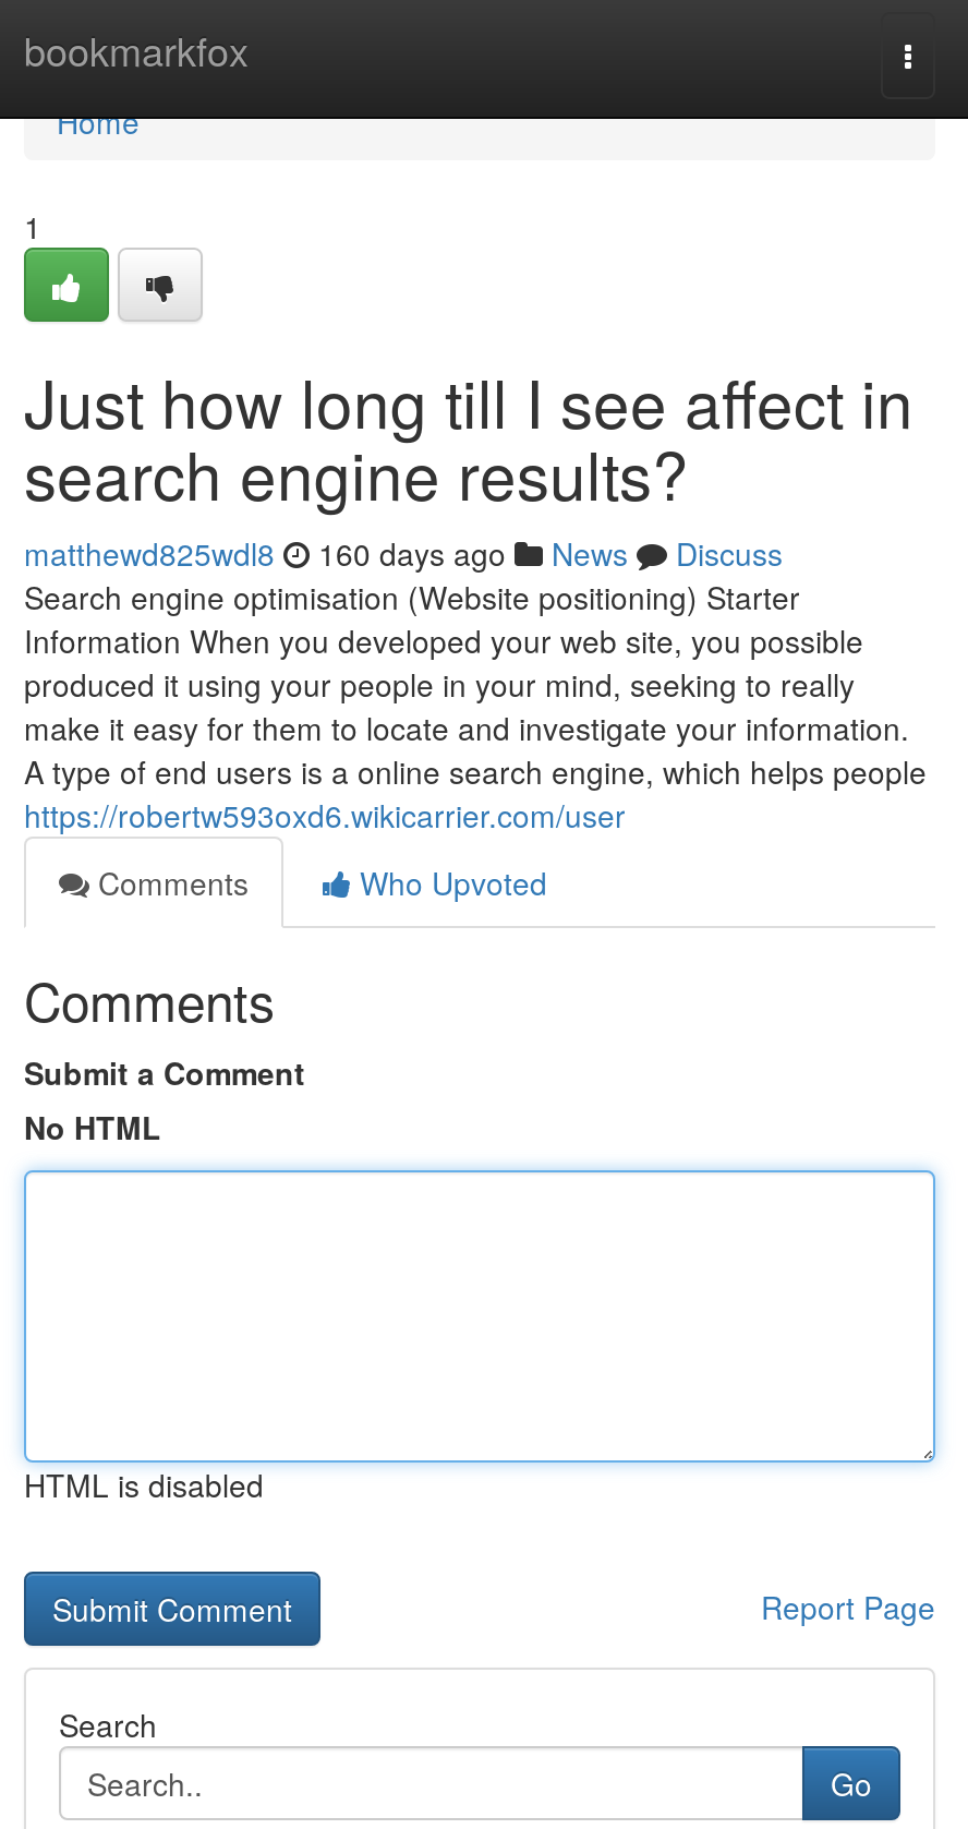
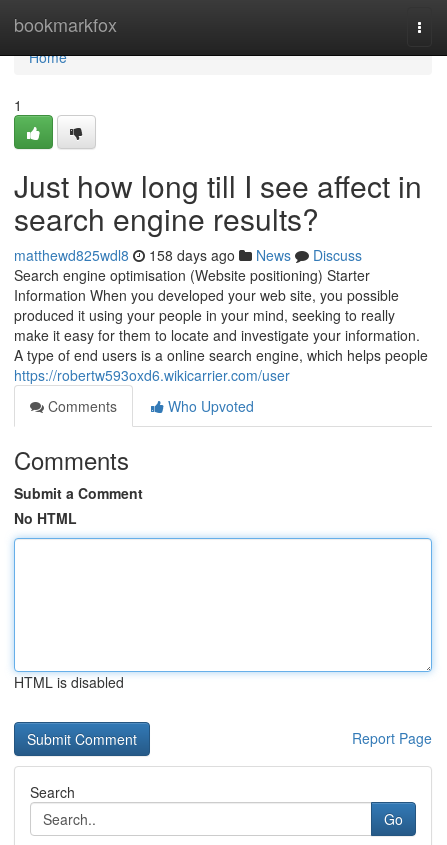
- matthewd825wdl8 160 days ago News Discuss
+ matthewd825wdl8 158 days ago News Discuss
